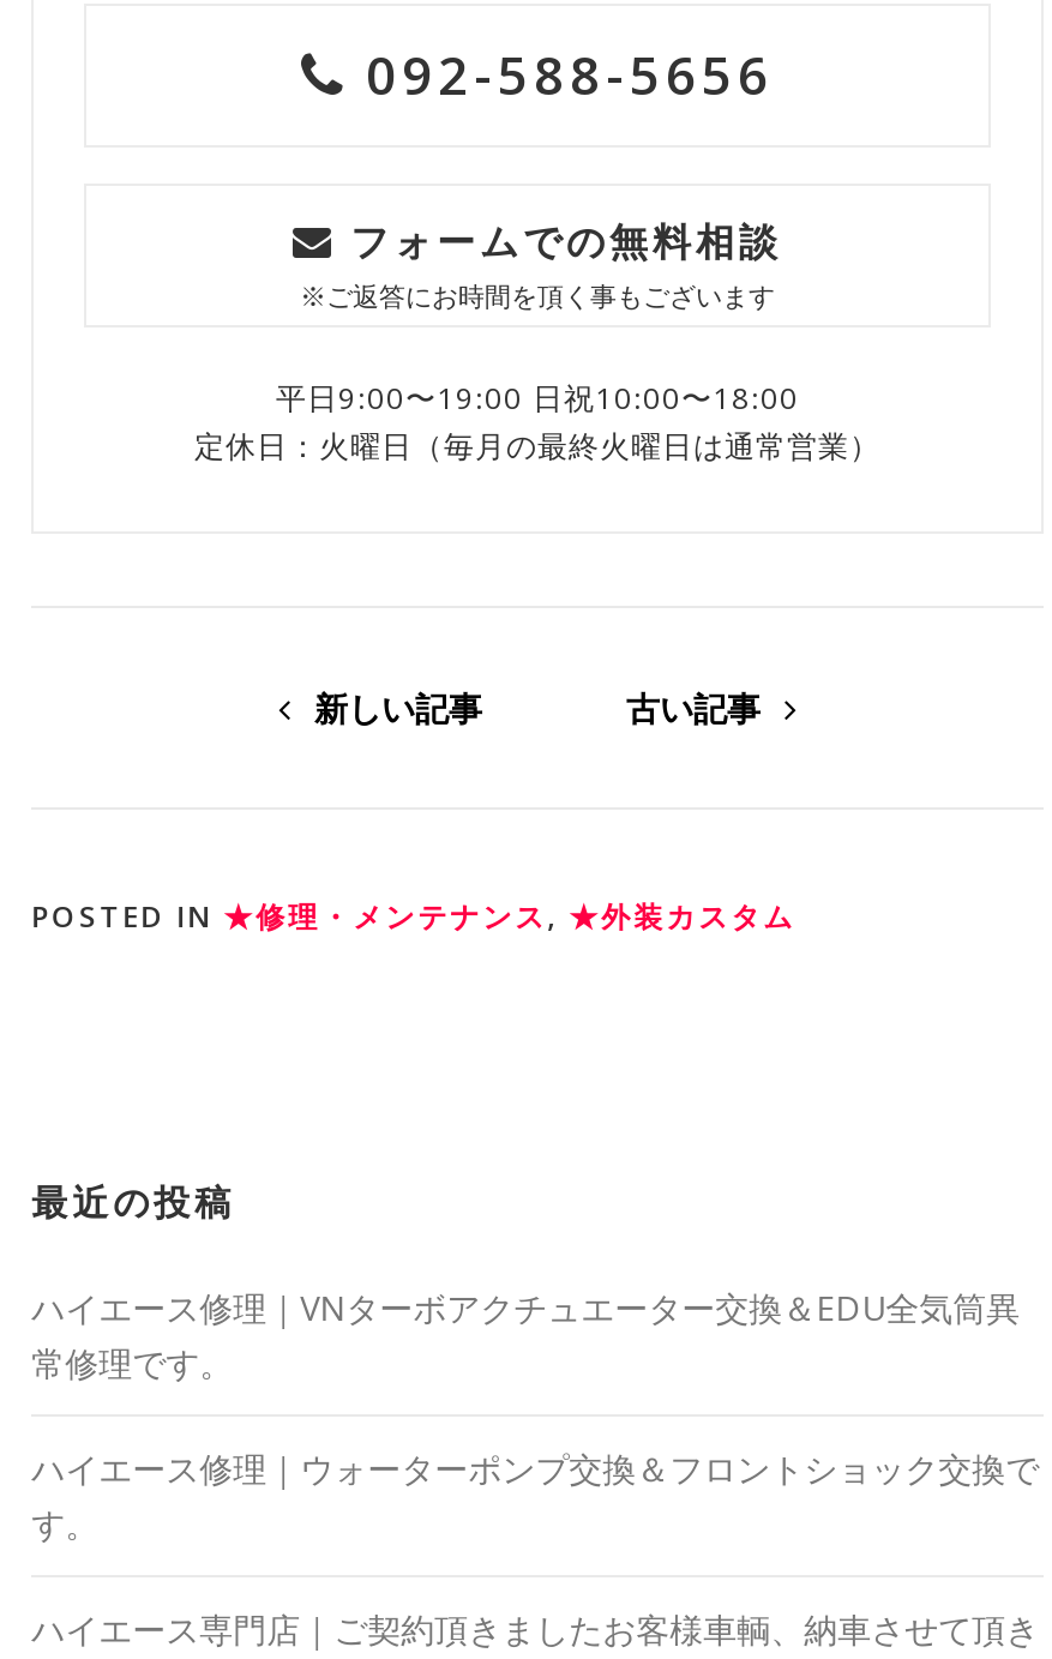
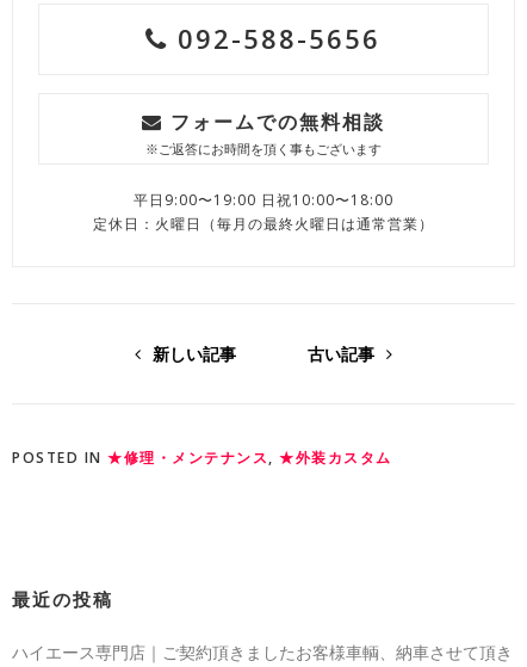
- ハイエース修理｜VNターボアクチュエーター交換＆EDU全気筒異
- 常修理です。
- ハイエース修理｜ウォーターポンプ交換＆フロントショック交換で
- す。
